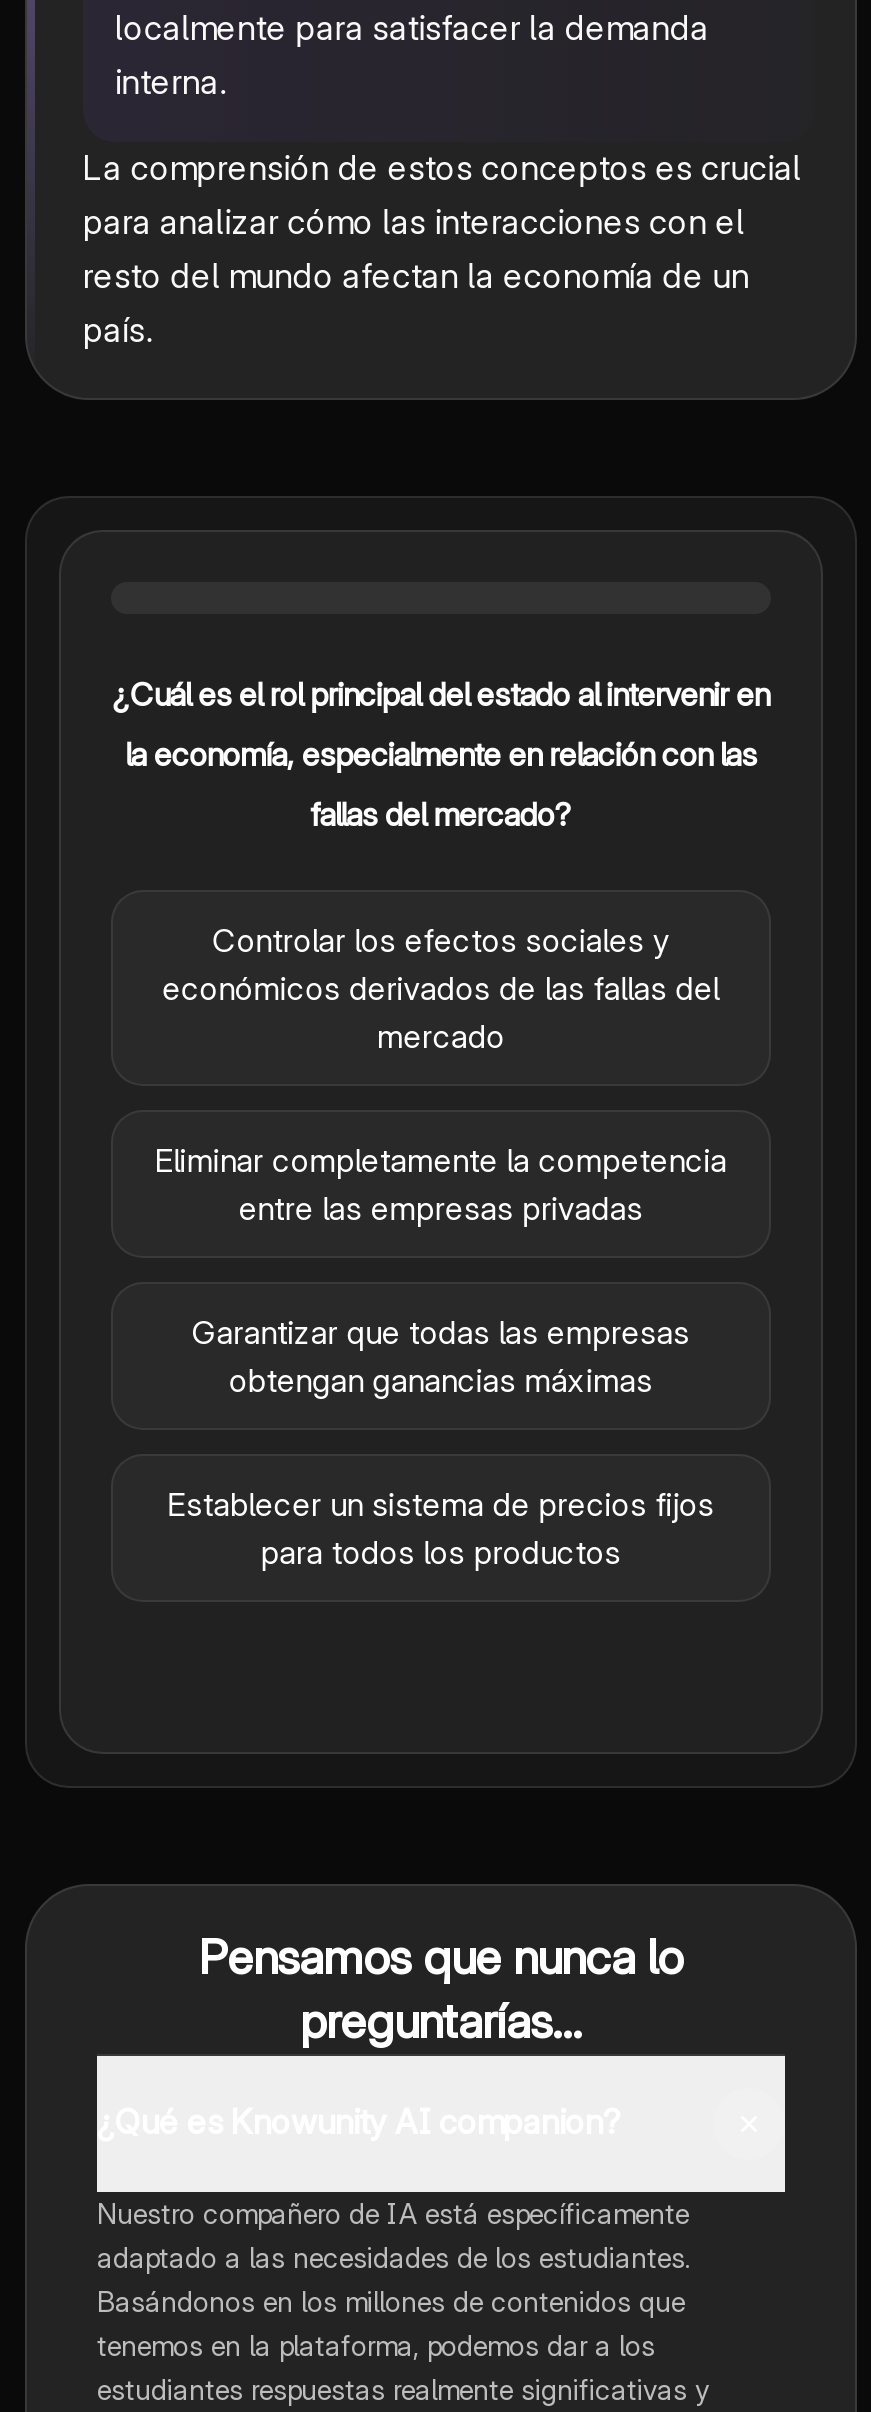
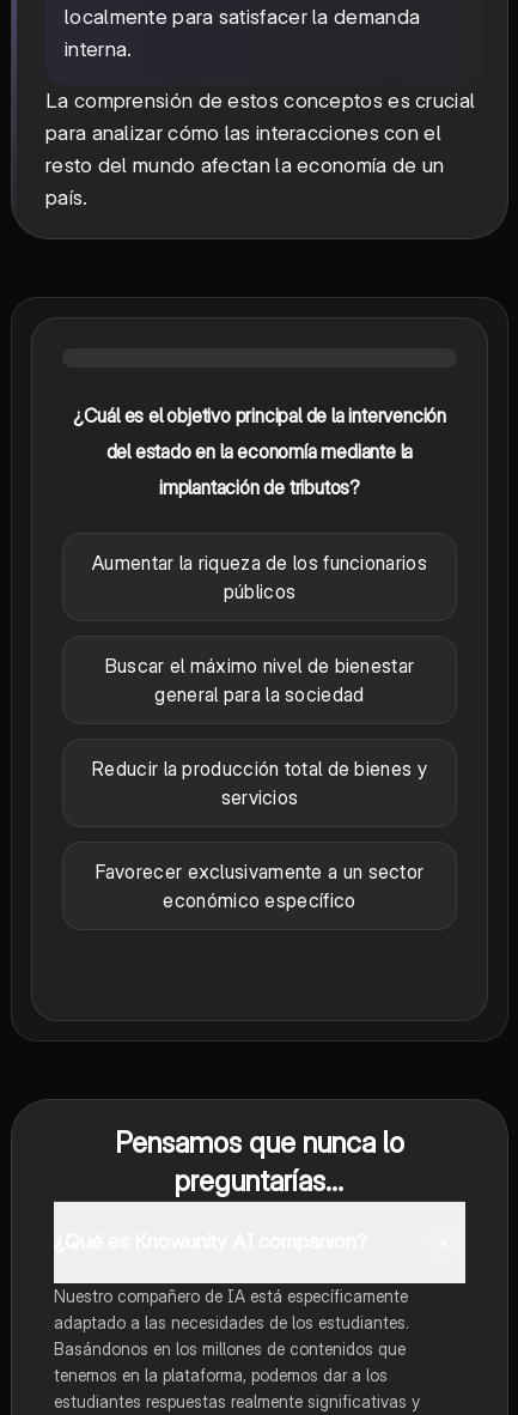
- ¿Cuál es el rol principal del estado al intervenir en
+ ¿Cuál es el objetivo principal de la intervención

- la economía, especialmente en relación con las
+ del estado en la economía mediante la

- fallas del mercado?
+ implantación de tributos?

- Controlar los efectos sociales y
- económicos derivados de las fallas del
- mercado
+ Aumentar la riqueza de los funcionarios
+ públicos

- Eliminar completamente la competencia
- entre las empresas privadas
+ Buscar el máximo nivel de bienestar
+ general para la sociedad

- Garantizar que todas las empresas
- obtengan ganancias máximas
+ Reducir la producción total de bienes y
+ servicios

- Establecer un sistema de precios fijos
- para todos los productos
+ Favorecer exclusivamente a un sector
+ económico específico
